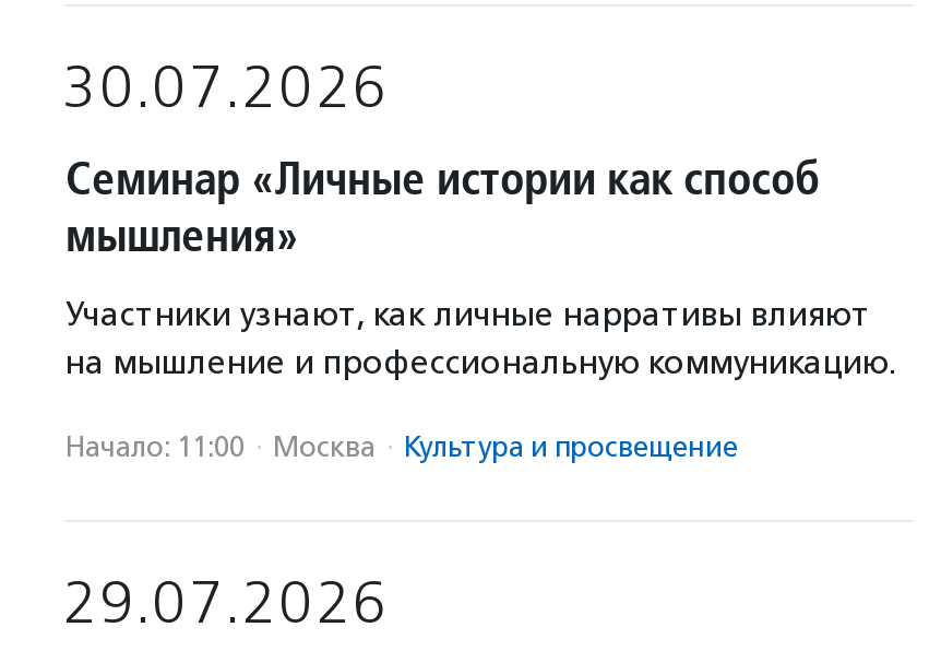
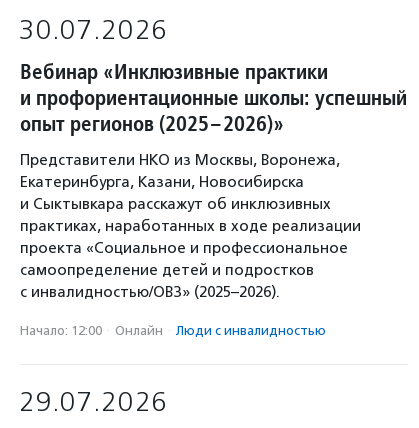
- Семинар «Личные истории как способ
- мышления»
+ Вебинар «Инклюзивные практики
+ и профориентационные школы: успешный
+ опыт регионов (2025–2026)»

- Участники узнают, как личные нарративы влияют
- на мышление и профессиональную коммуникацию.
+ Представители НКО из Москвы, Воронежа,
+ Екатеринбурга, Казани, Новосибирска
+ и Сыктывкара расскажут об инклюзивных
+ практиках, наработанных в ходе реализации
+ проекта «Социальное и профессиональное
+ самоопределение детей и подростков
+ с инвалидностью/ОВЗ» (2025–2026).

- Начало: 11:00 · Москва · Культура и просвещение
+ Начало: 12:00 · Онлайн · Люди с инвалидностью
